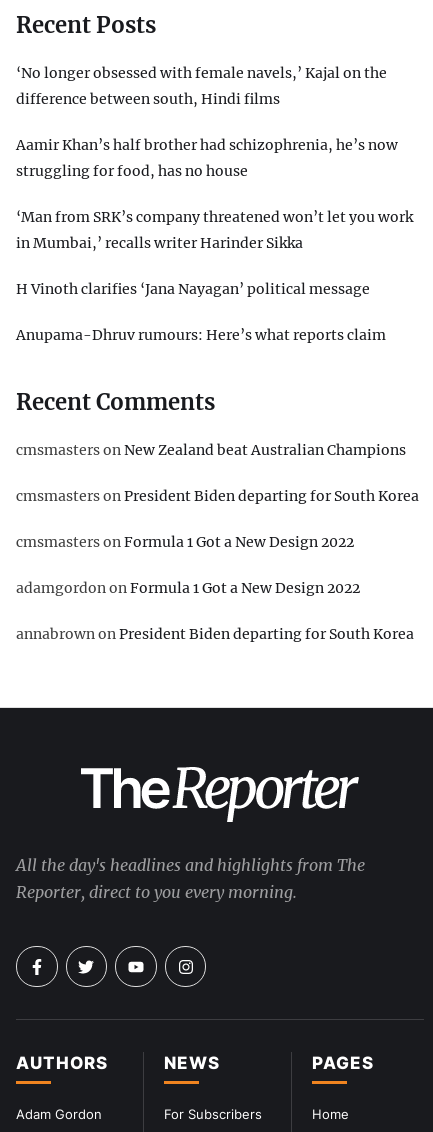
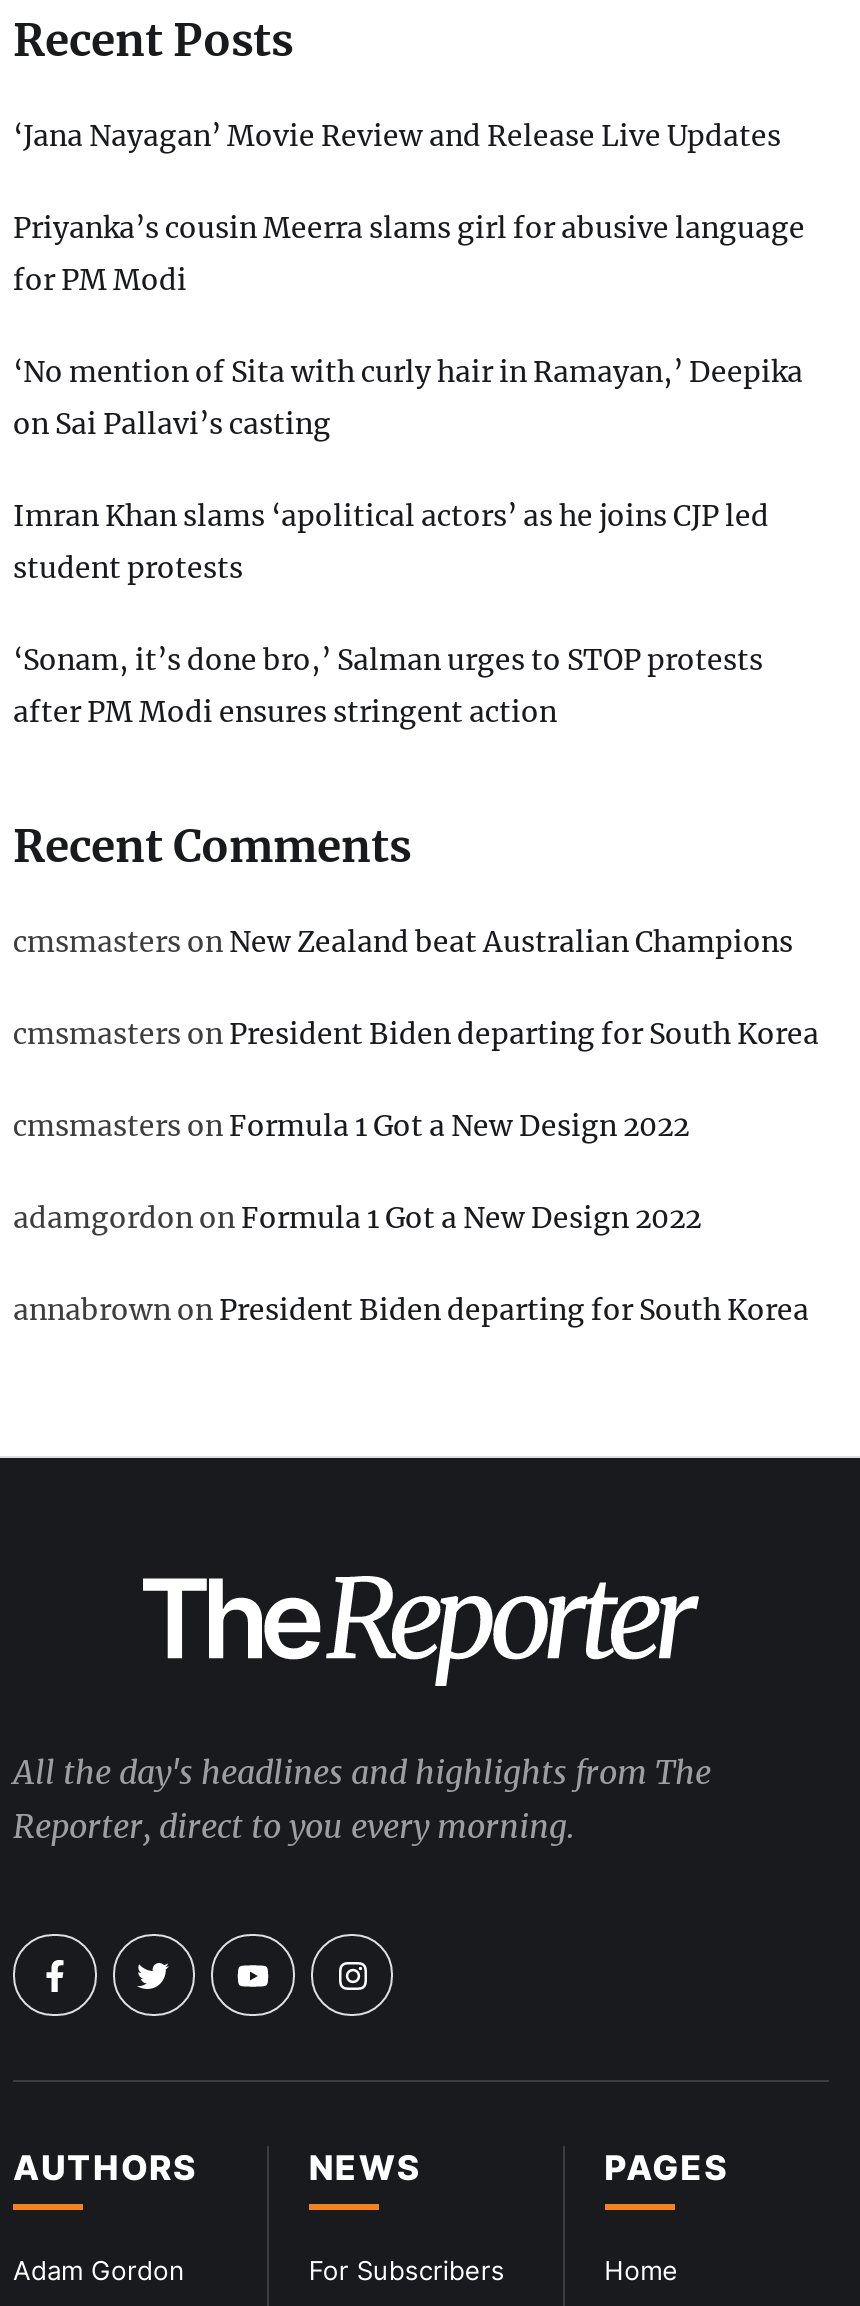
- ‘No longer obsessed with female navels,’ Kajal on the
- difference between south, Hindi films
+ ‘Jana Nayagan’ Movie Review and Release Live Updates

- Aamir Khan’s half brother had schizophrenia, he’s now
- struggling for food, has no house
+ Priyanka’s cousin Meerra slams girl for abusive language
+ for PM Modi

- ‘Man from SRK’s company threatened won’t let you work
- in Mumbai,’ recalls writer Harinder Sikka
+ ‘No mention of Sita with curly hair in Ramayan,’ Deepika
+ on Sai Pallavi’s casting

- H Vinoth clarifies ‘Jana Nayagan’ political message
+ Imran Khan slams ‘apolitical actors’ as he joins CJP led
+ student protests

- Anupama-Dhruv rumours: Here’s what reports claim
+ ‘Sonam, it’s done bro,’ Salman urges to STOP protests
+ after PM Modi ensures stringent action
